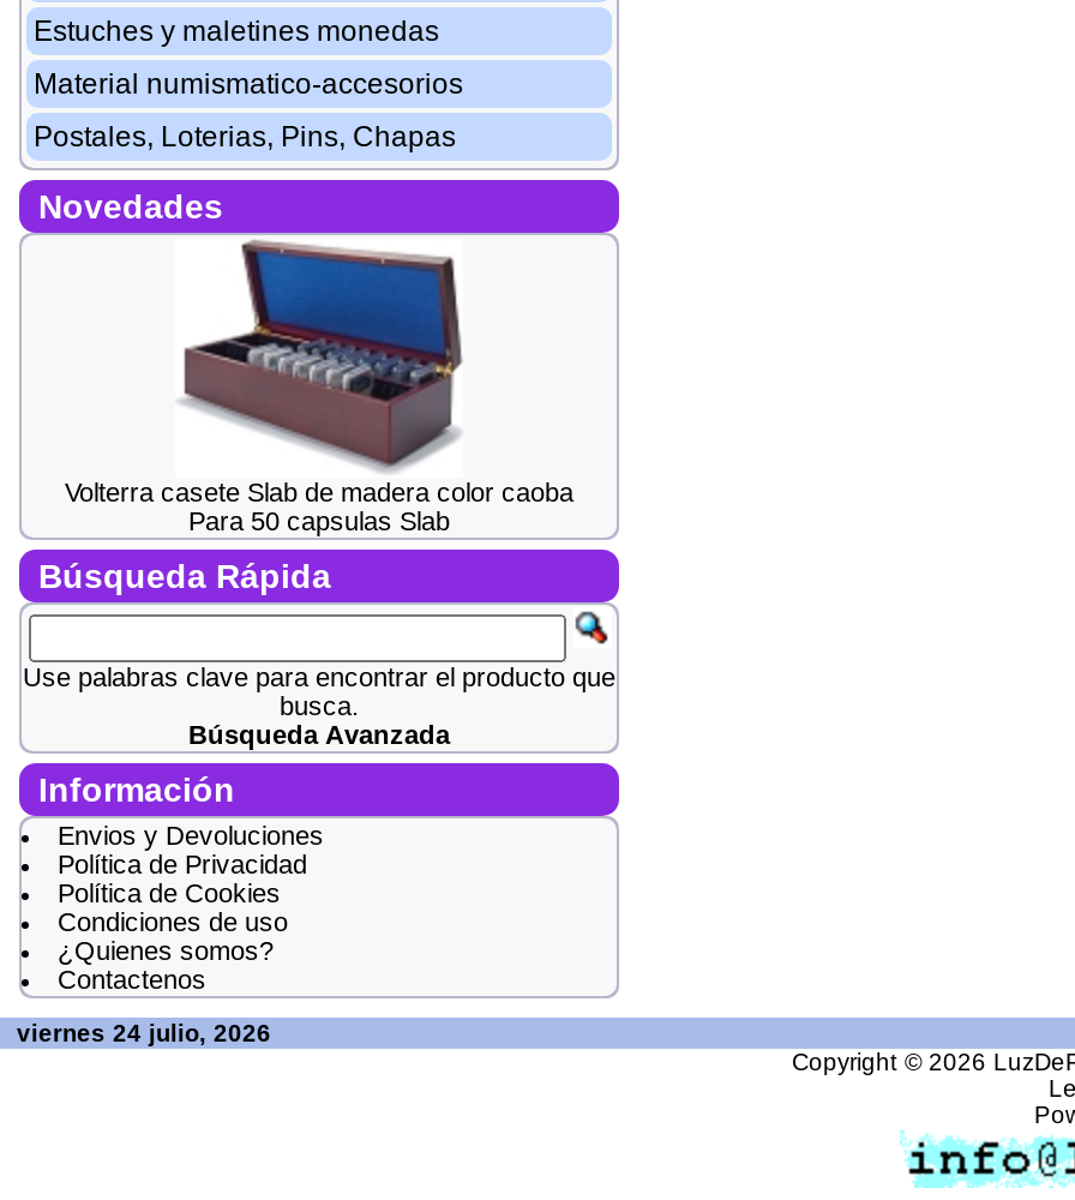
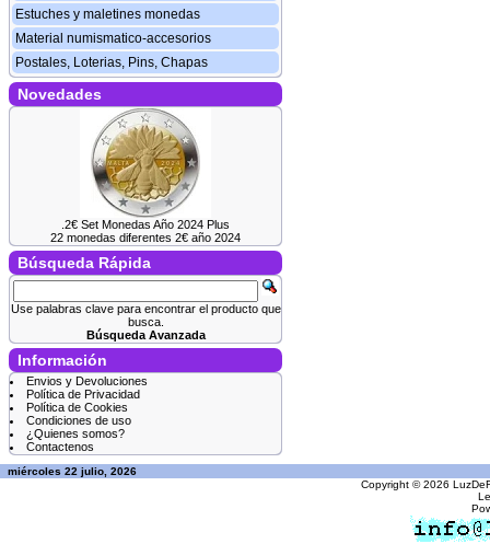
- [image]
- Volterra casete Slab de madera color caoba
- Para 50 capsulas Slab
+ [image]
+ .2€ Set Monedas Año 2024 Plus
+ 22 monedas diferentes 2€ año 2024

- viernes 24 julio, 2026
+ miércoles 22 julio, 2026
